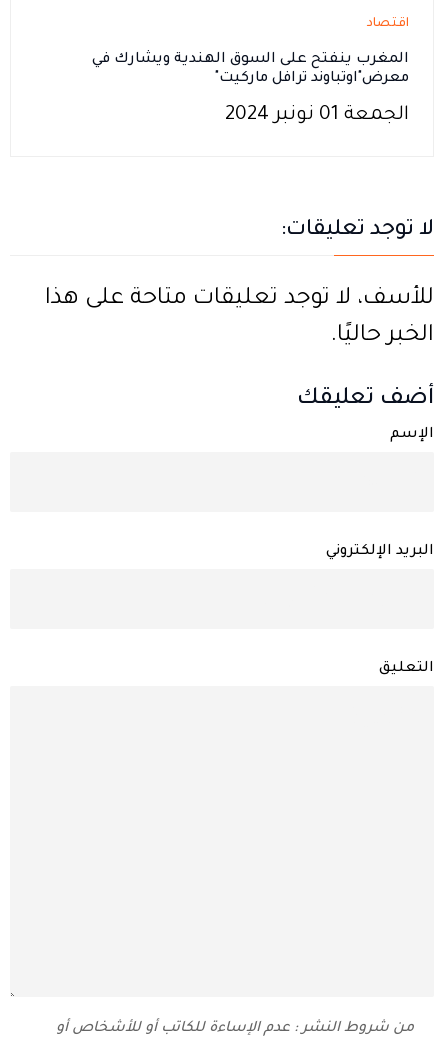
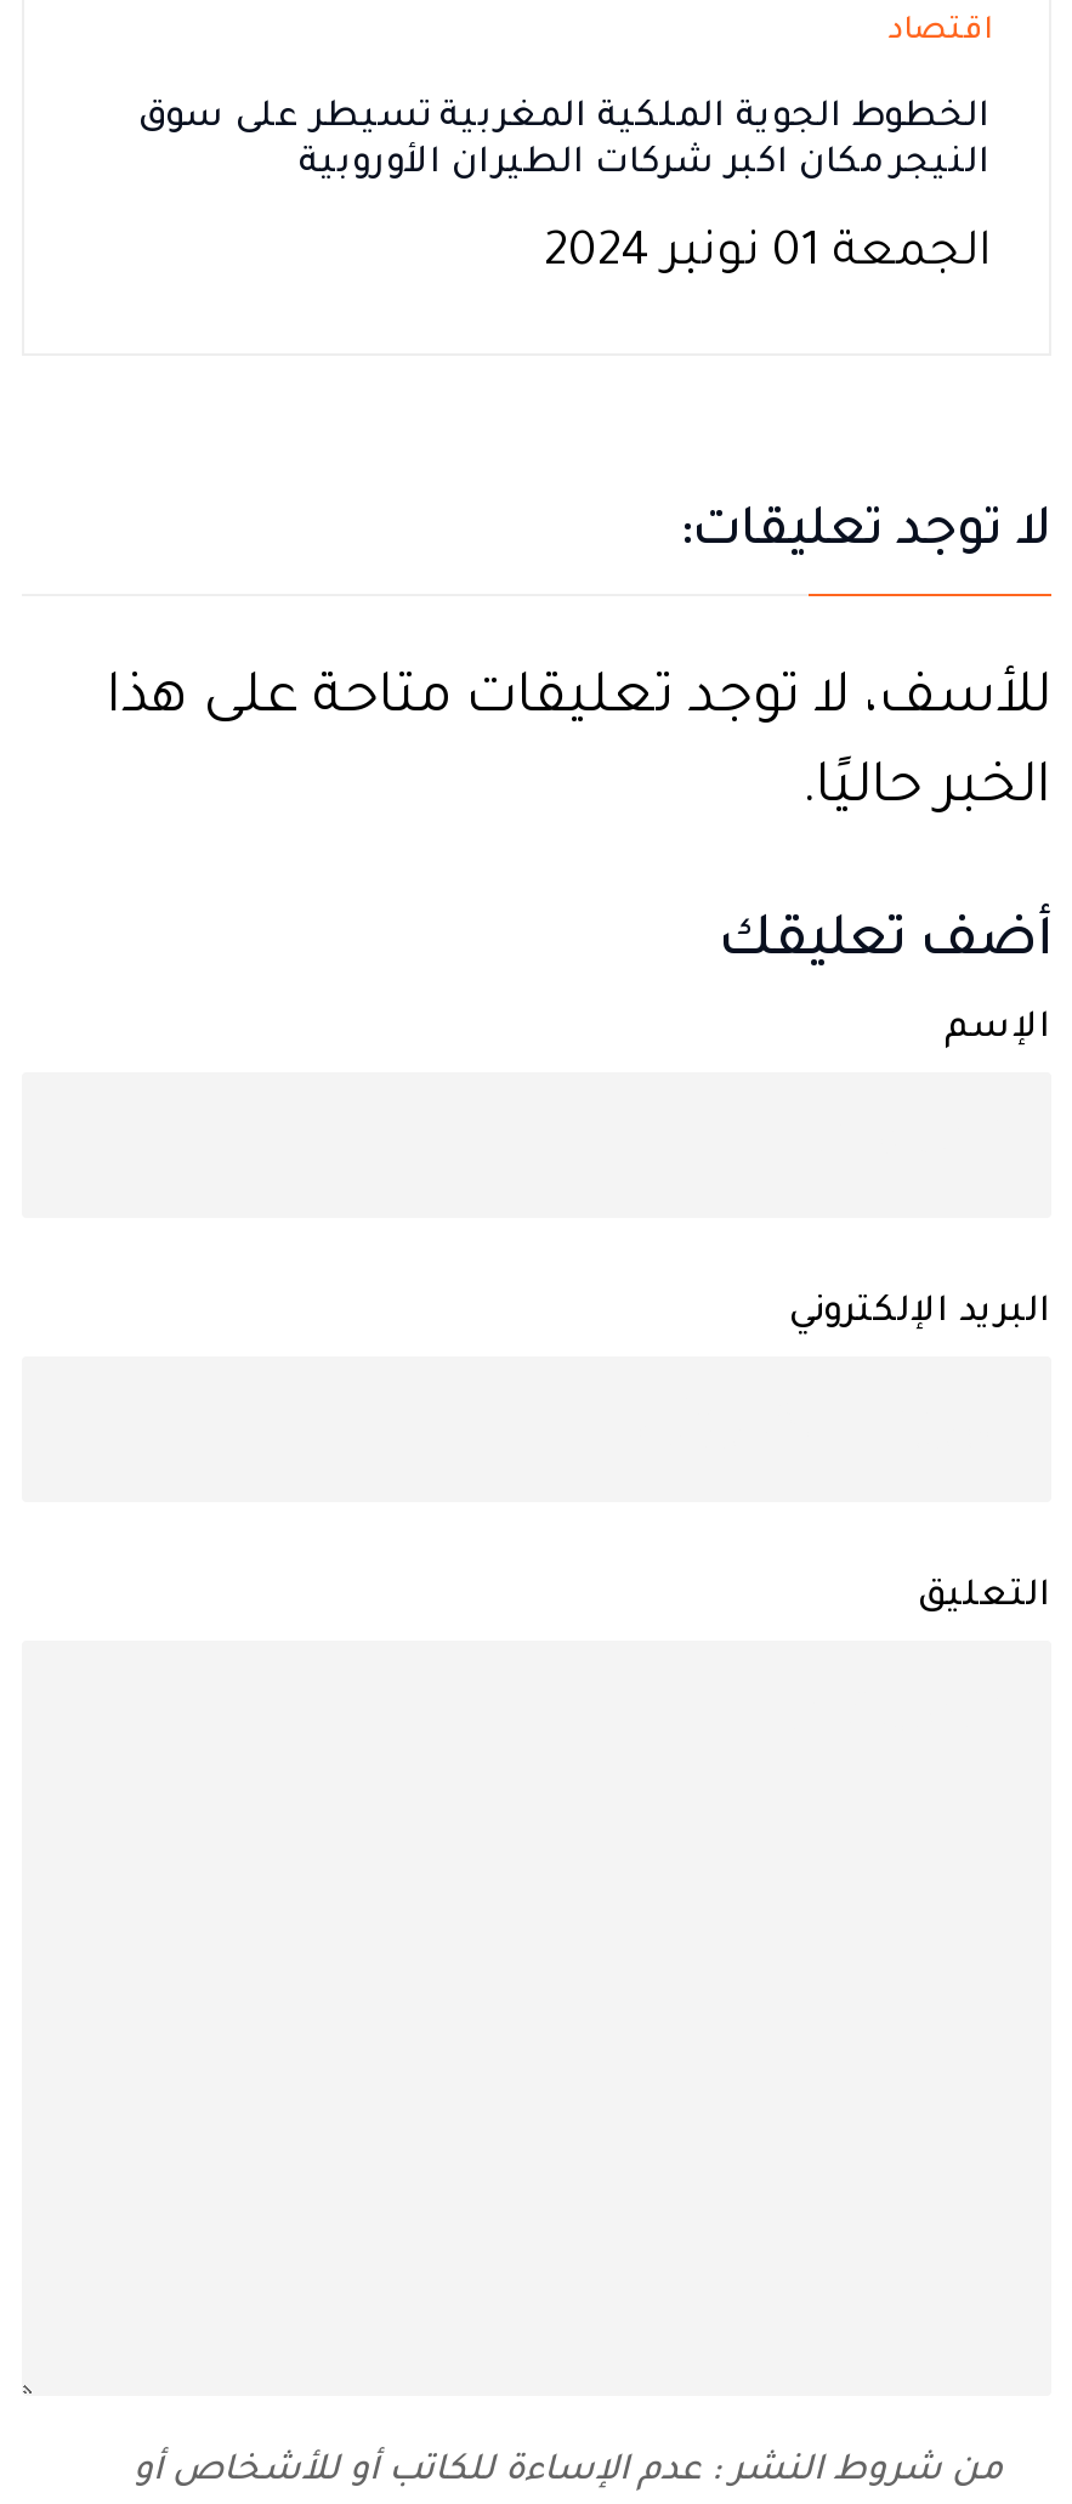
- المغرب ينفتح على السوق الهندية ويشارك في
- معرض"اوتباوند ترافل ماركيت"
+ الخطوط الجوية الملكية المغربية تسيطر على سوق
+ النيجر مكان اكبر شركات الطيران الأوروبية
